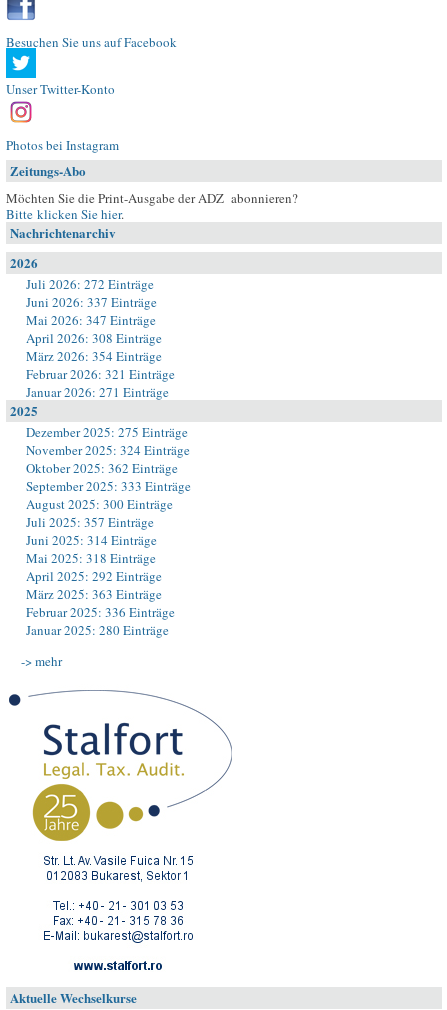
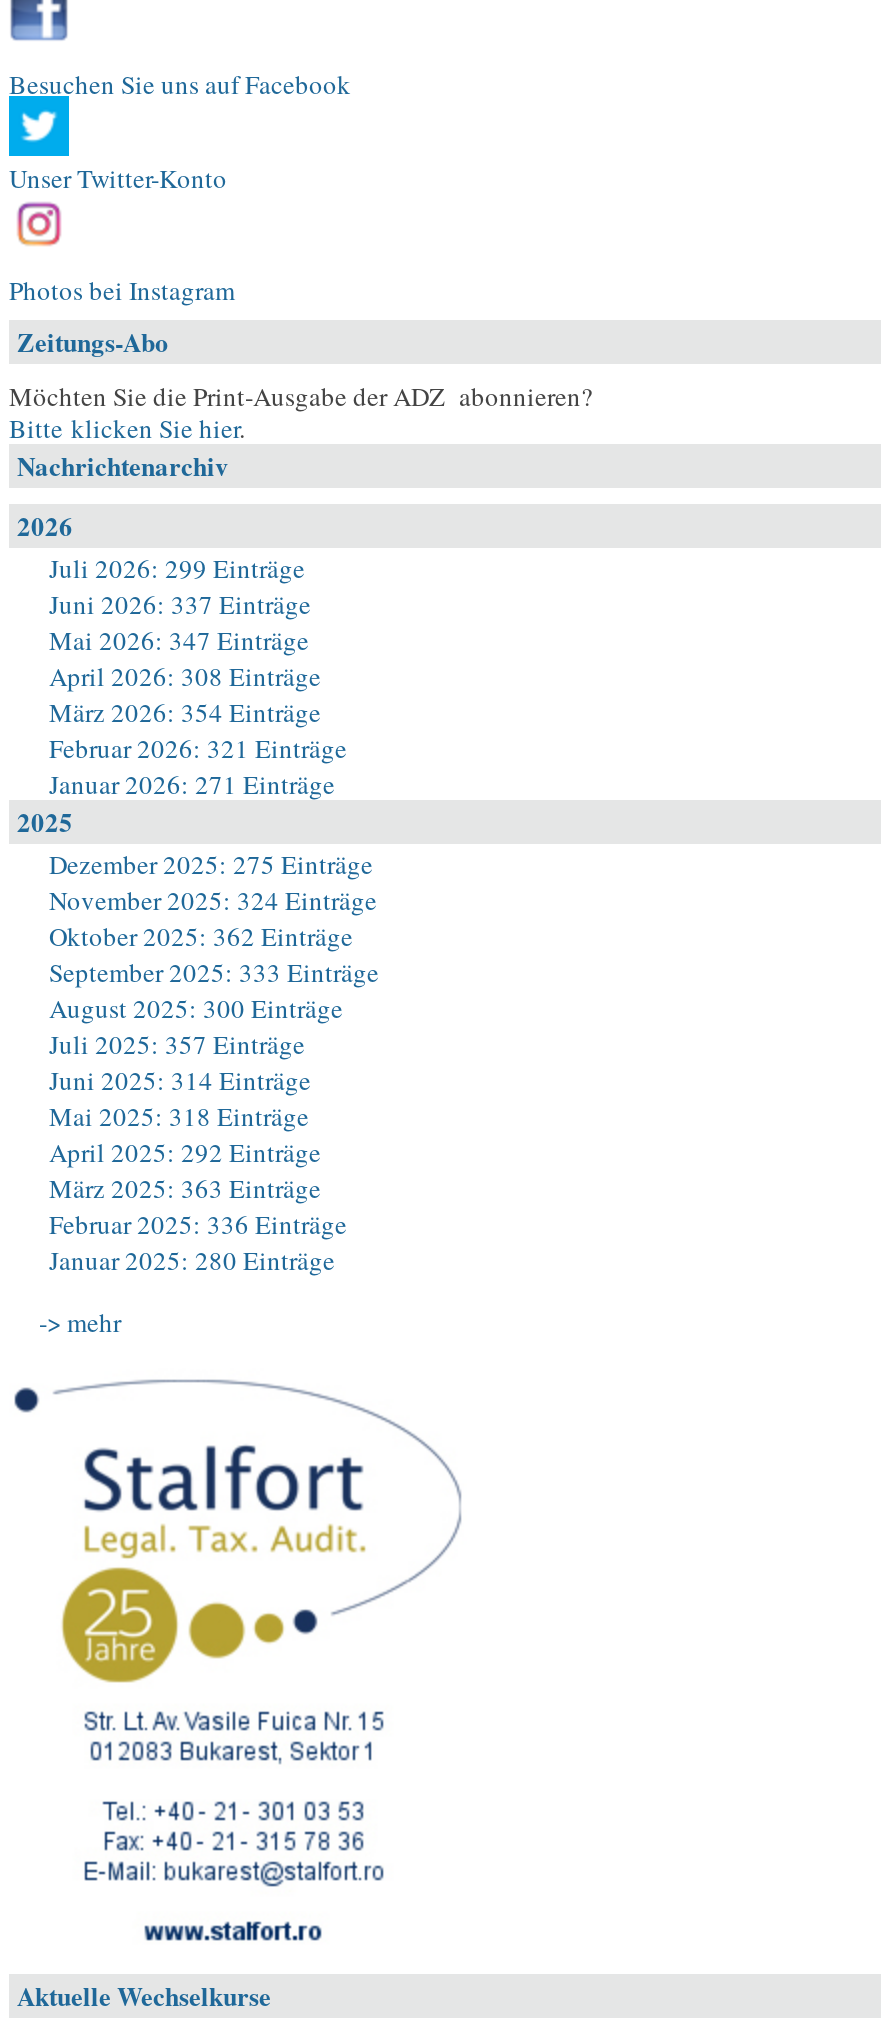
- Juli 2026: 272 Einträge
+ Juli 2026: 299 Einträge
